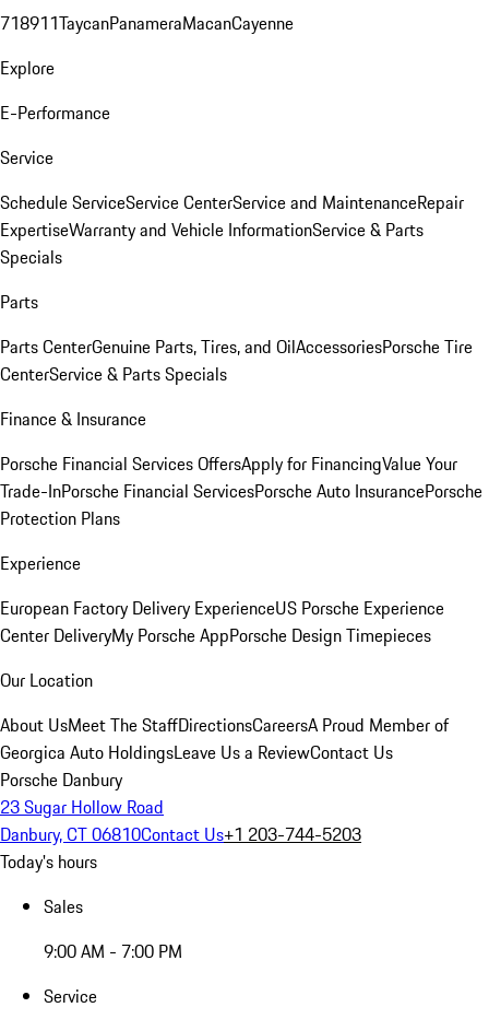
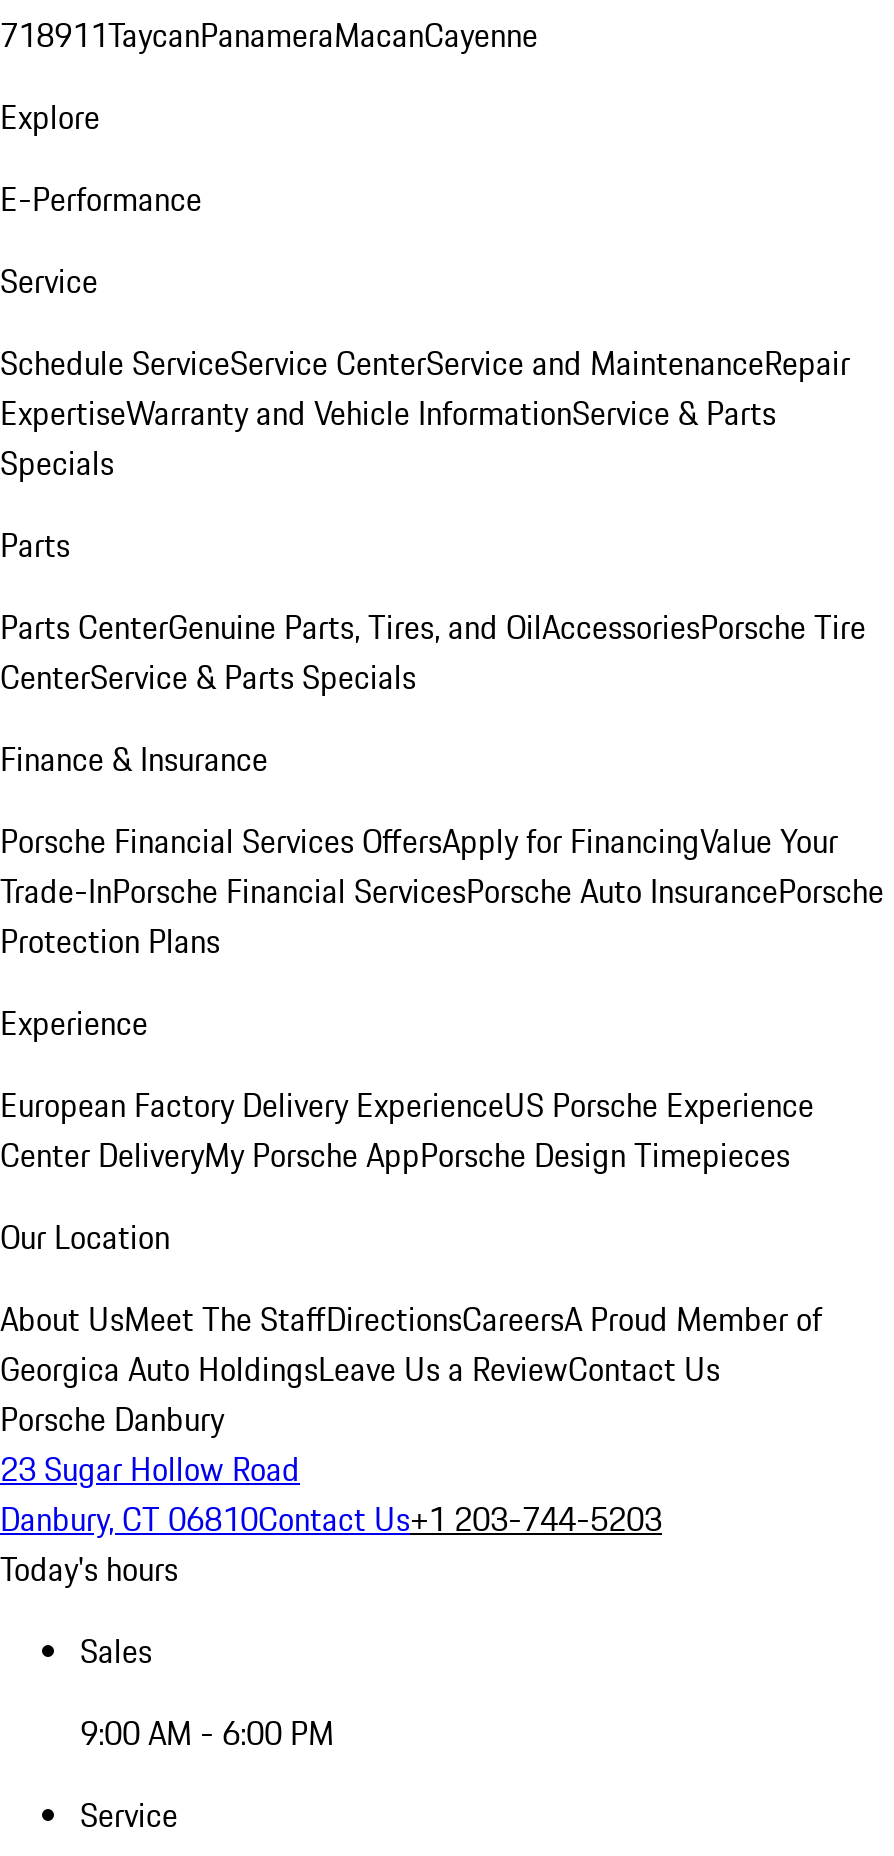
- 9:00 AM - 7:00 PM
+ 9:00 AM - 6:00 PM
